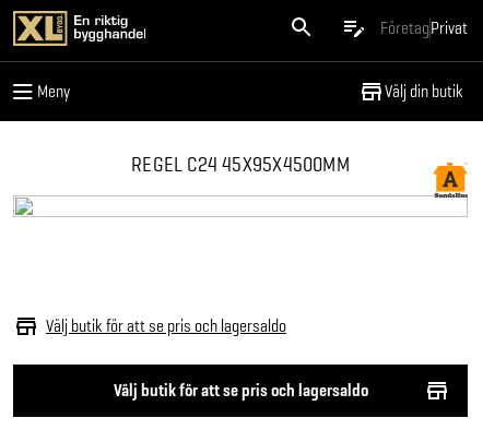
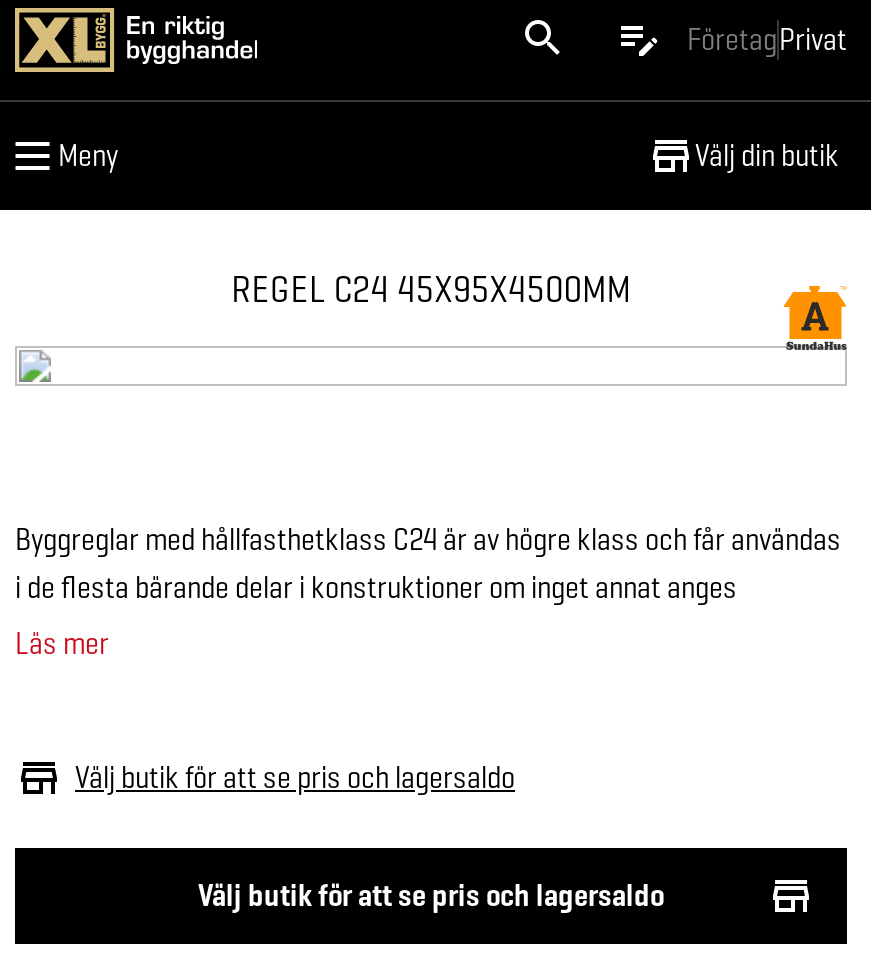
+ Byggreglar med hållfasthetklass C24 är av högre klass och får användas
+ i de flesta bärande delar i konstruktioner om inget annat anges
+ Läs mer
